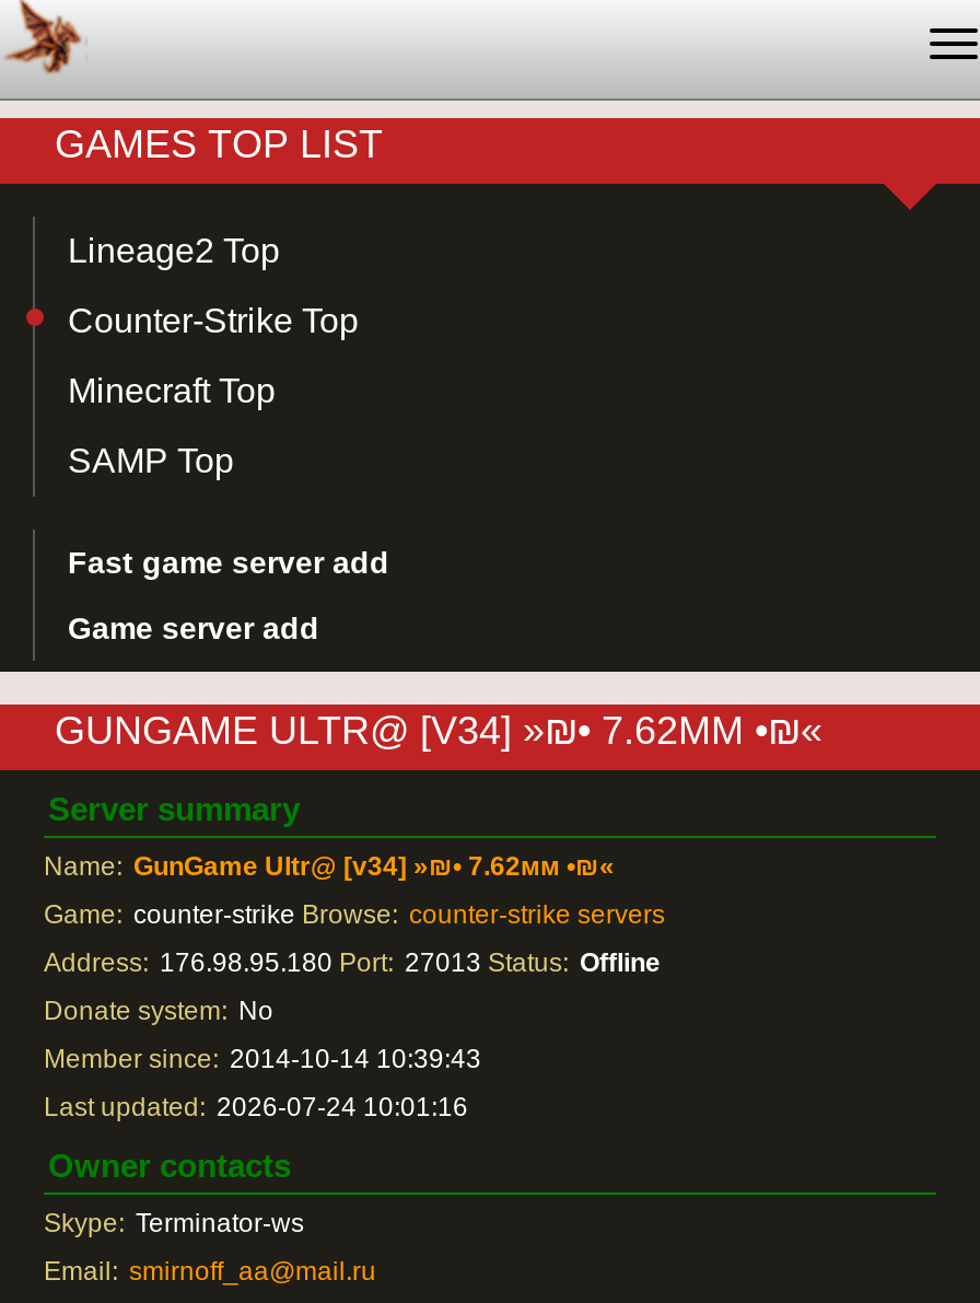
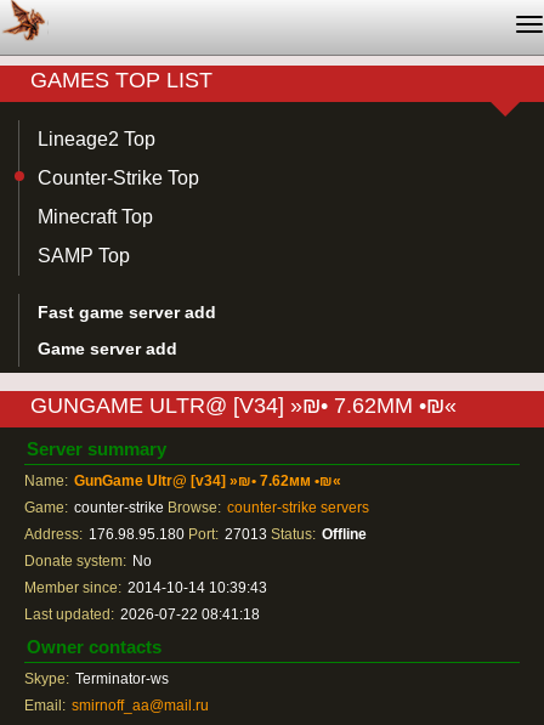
- Last updated: 2026-07-24 10:01:16
+ Last updated: 2026-07-22 08:41:18
